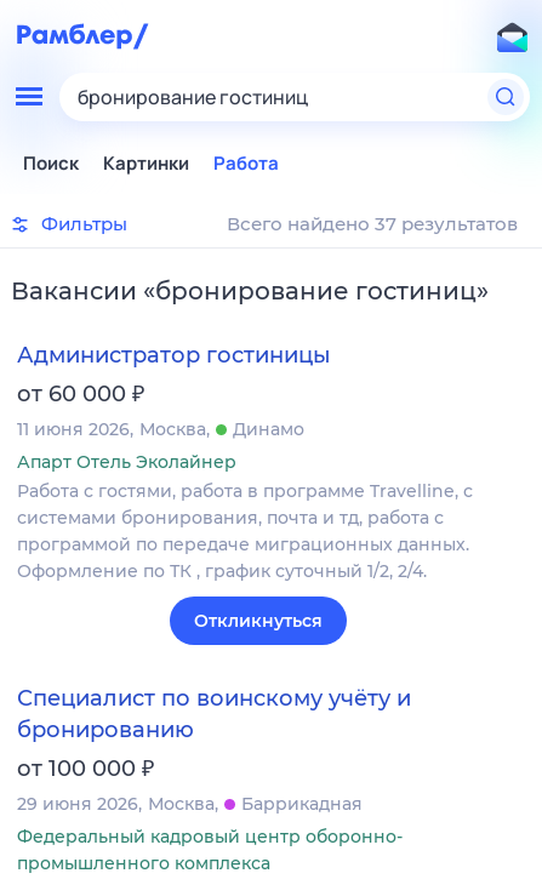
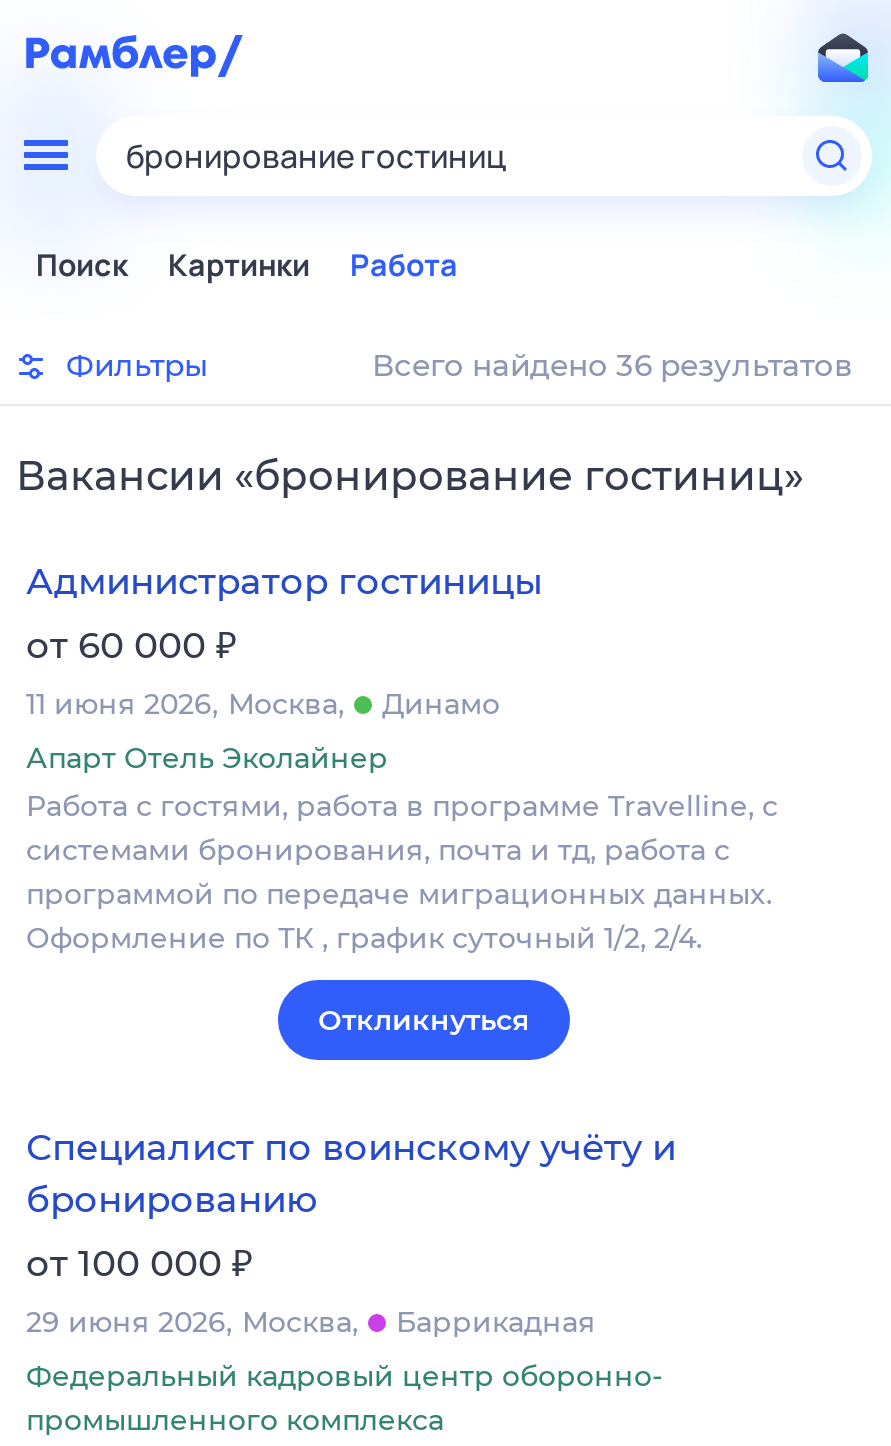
- Всего найдено 37 результатов
+ Всего найдено 36 результатов
